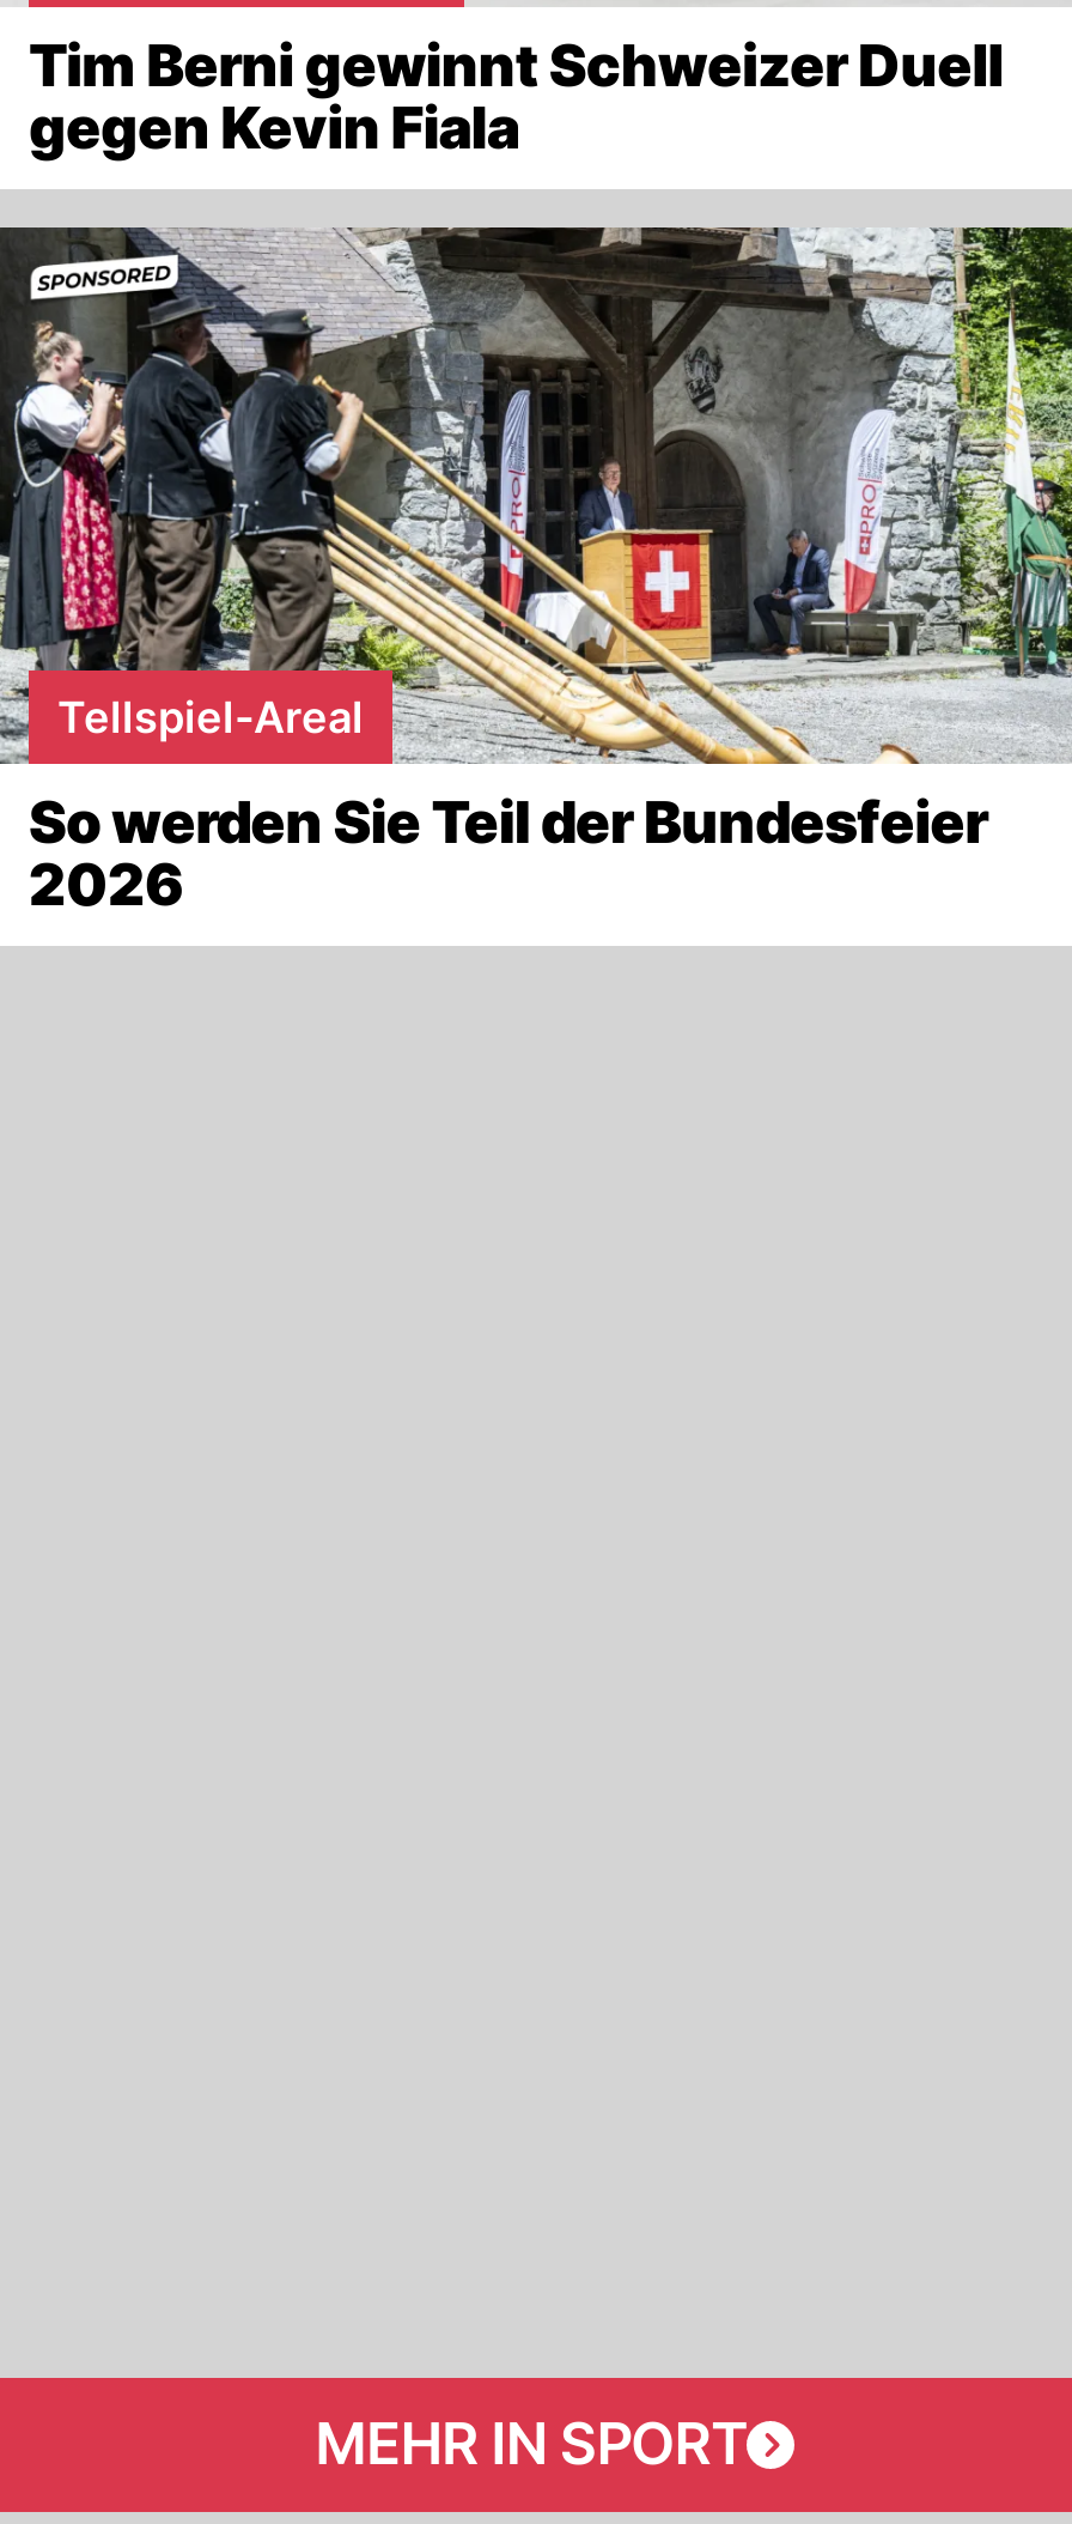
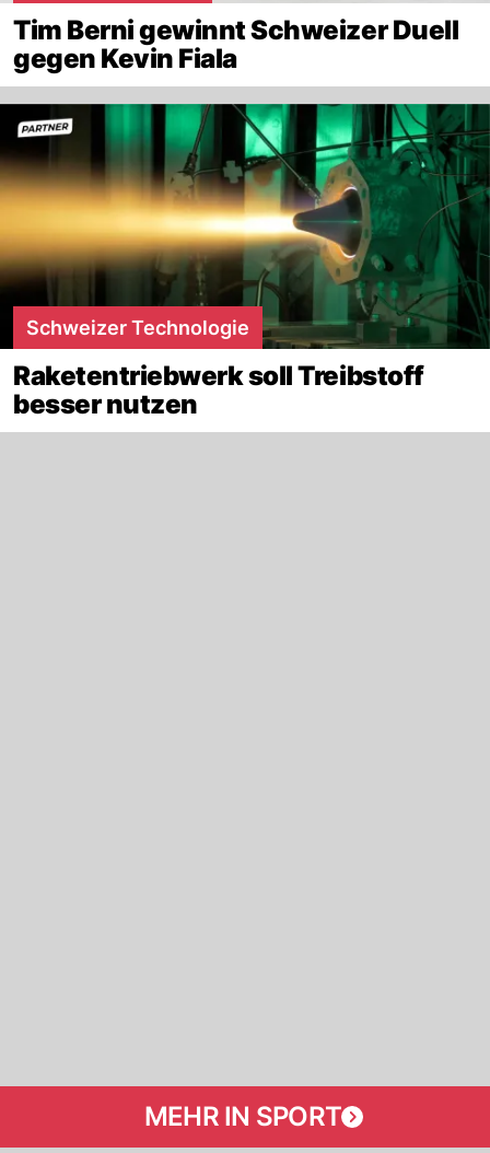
- [image]
- Tellspiel-Areal
+ [image]
+ Schweizer Technologie

- So werden Sie Teil der Bundesfeier
- 2026
+ Raketentriebwerk soll Treibstoff
+ besser nutzen
